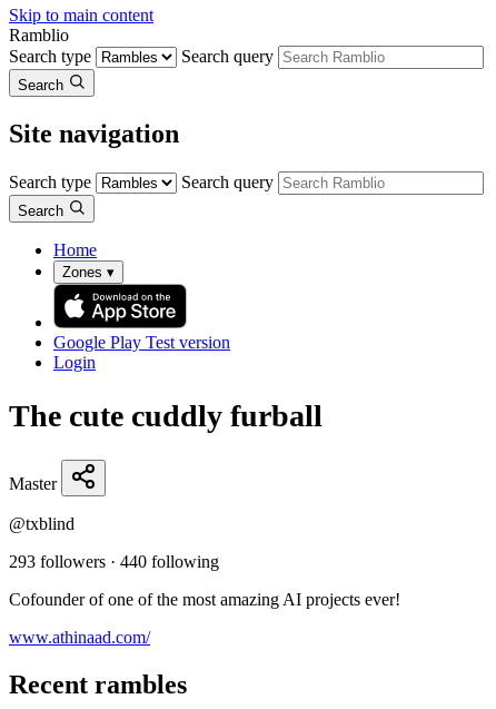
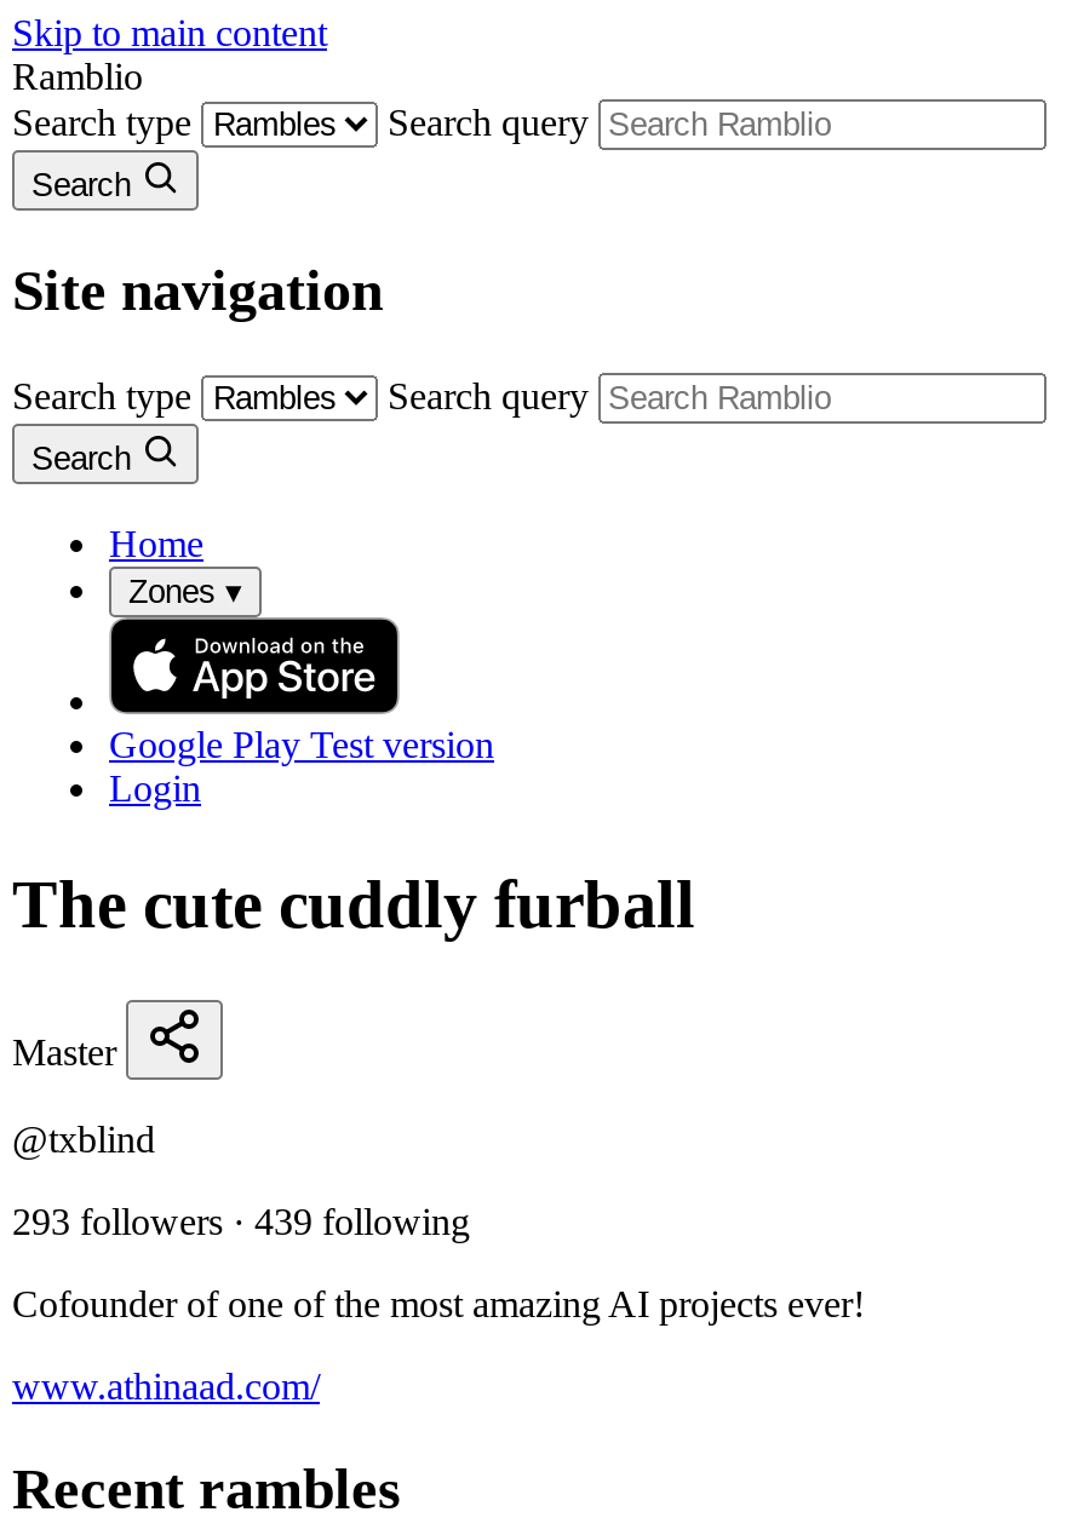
- 293 followers · 440 following
+ 293 followers · 439 following
